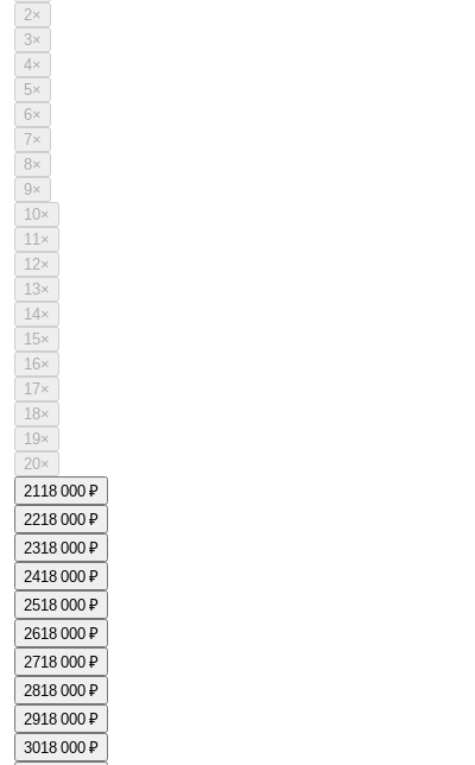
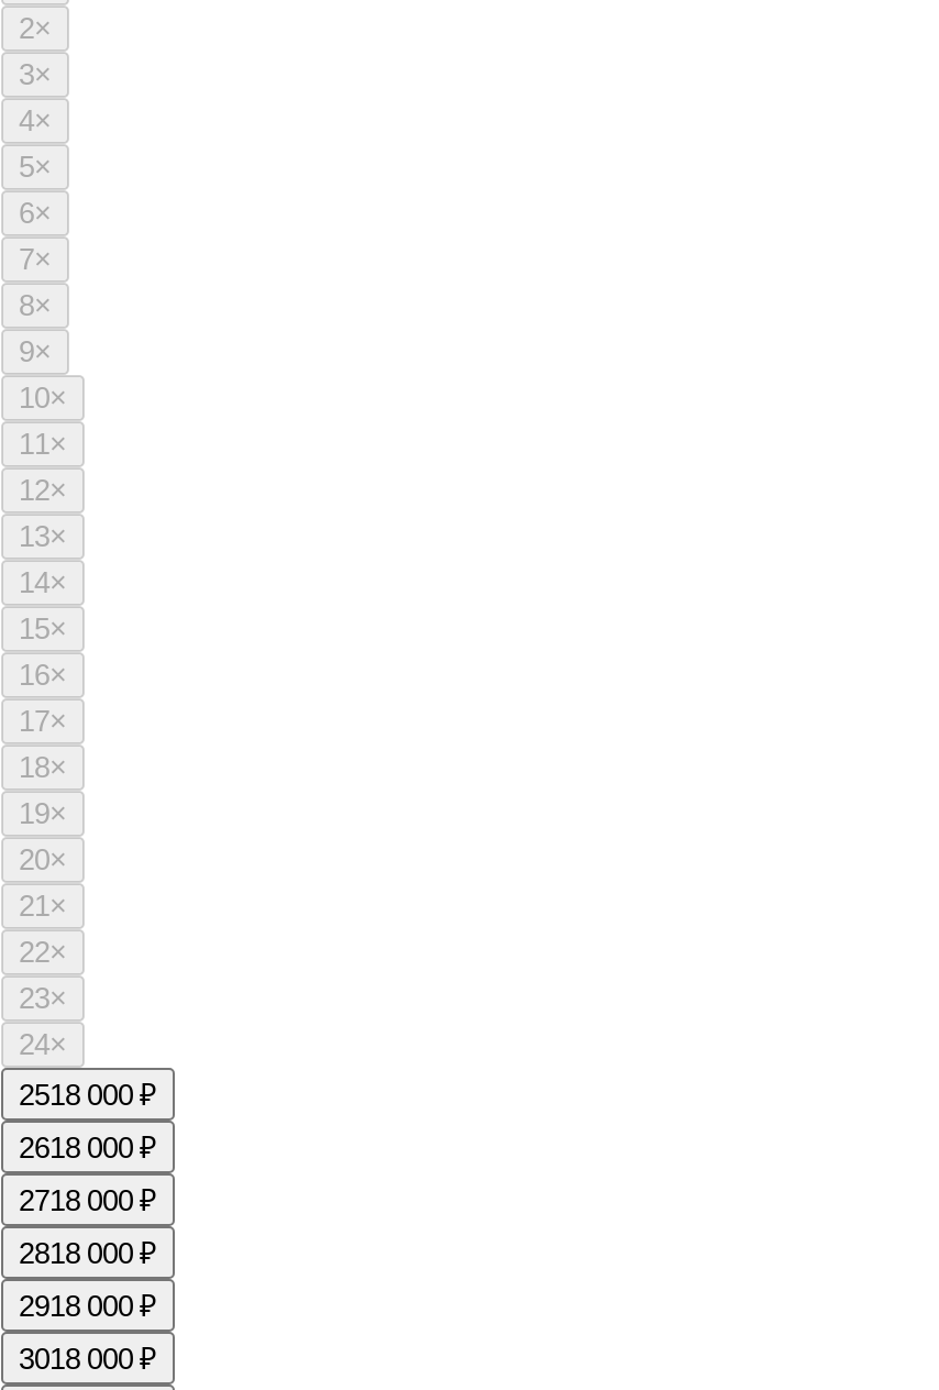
- 2118 000 ₽
- 2218 000 ₽
- 2318 000 ₽
- 2418 000 ₽
+ 21×
+ 22×
+ 23×
+ 24×
